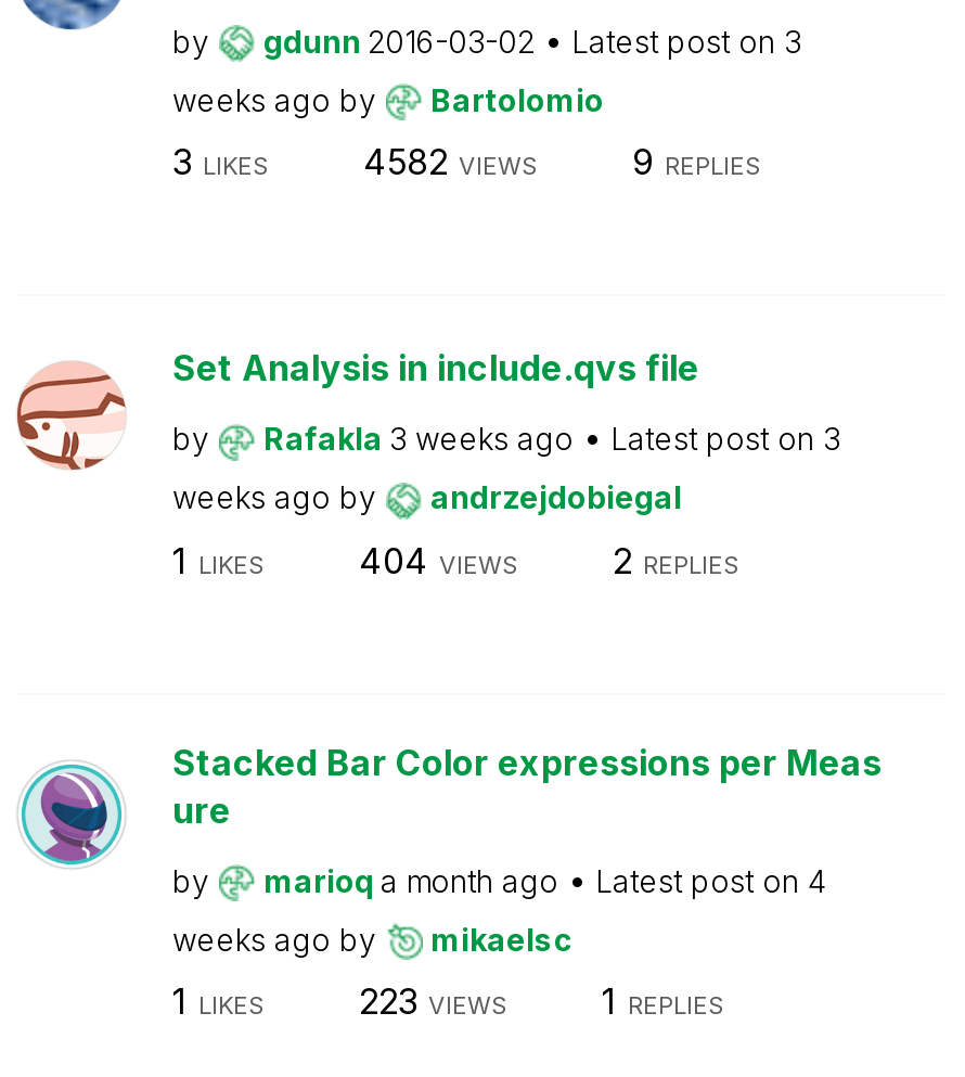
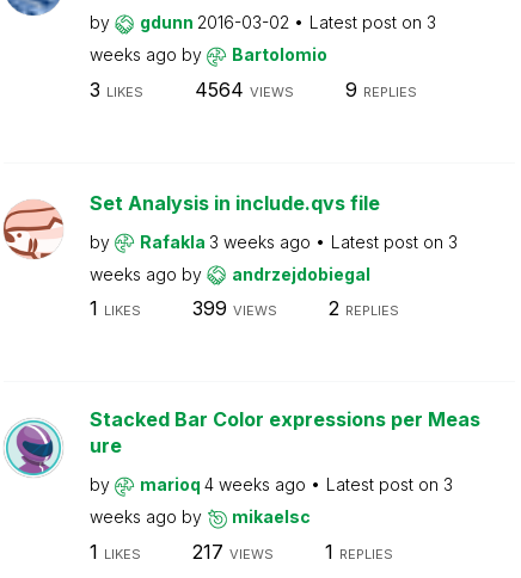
- 3 LIKES 4582 VIEWS 9 REPLIES
+ 3 LIKES 4564 VIEWS 9 REPLIES

- 1 LIKES 404 VIEWS 2 REPLIES
+ 1 LIKES 399 VIEWS 2 REPLIES

- marioq a month ago
+ marioq 4 weeks ago

- Latest post on 4
+ Latest post on 3

- 1 LIKES 223 VIEWS 1 REPLIES
+ 1 LIKES 217 VIEWS 1 REPLIES
